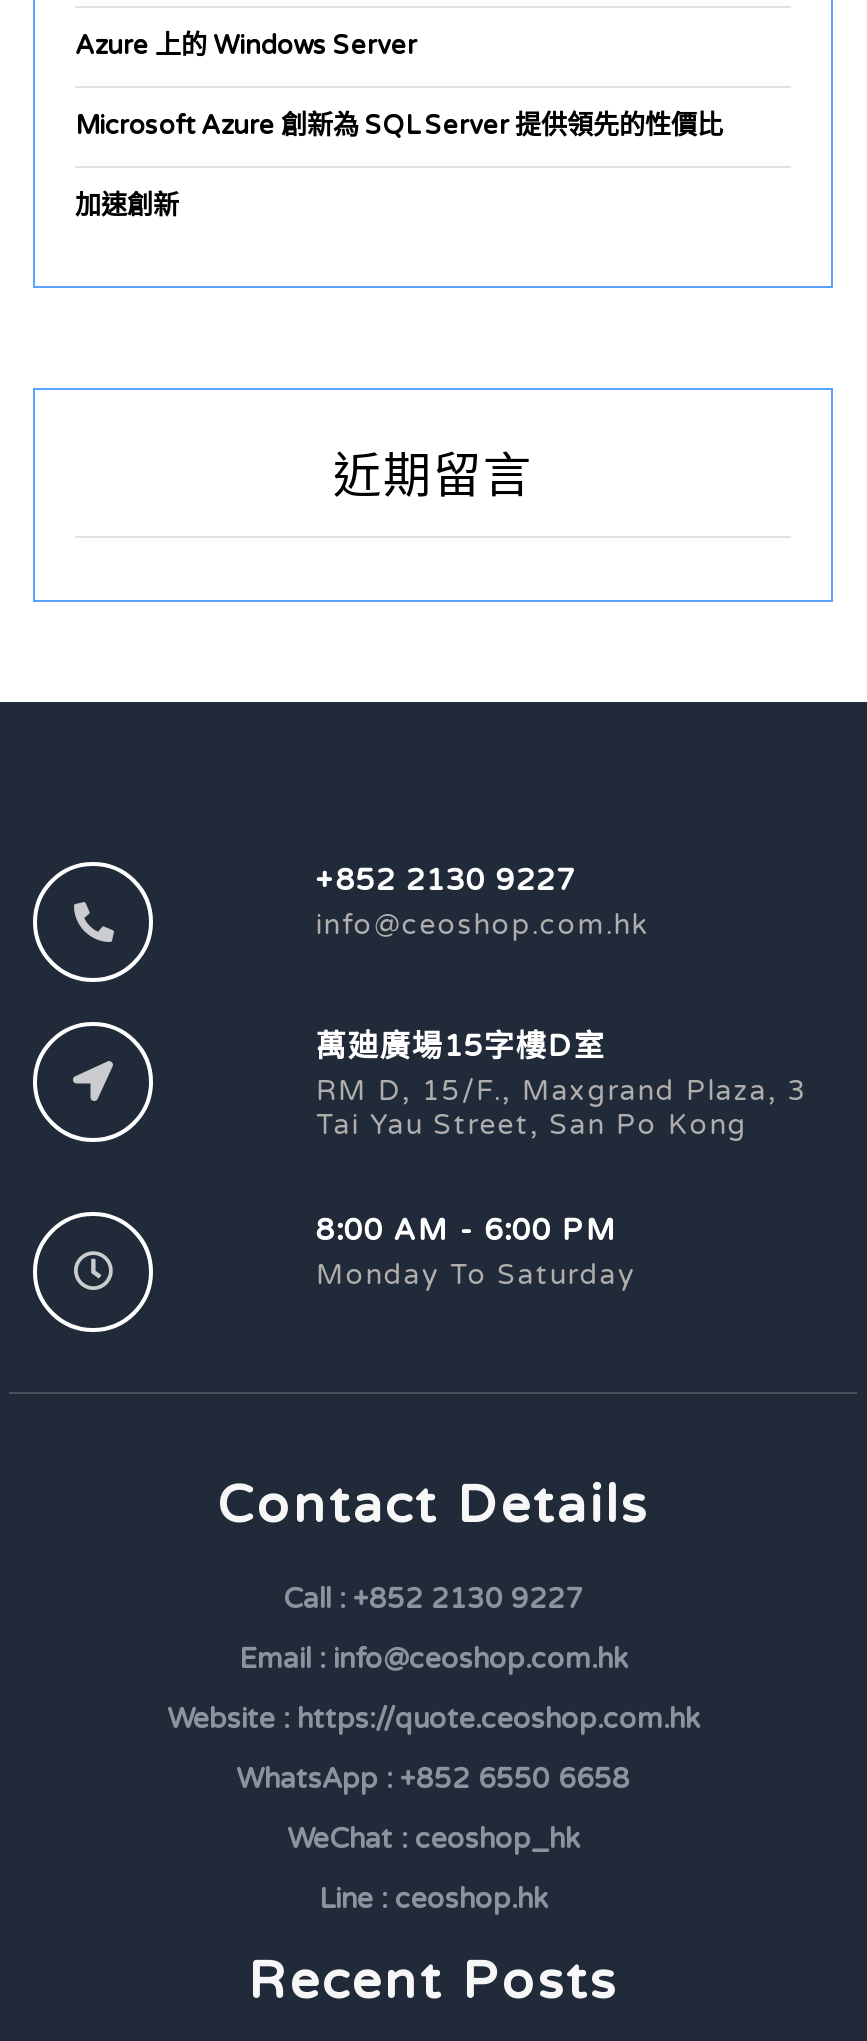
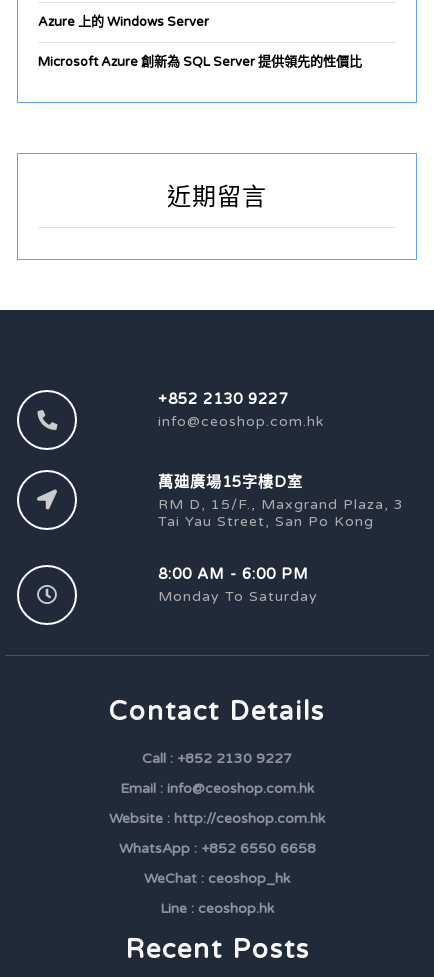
- 加速創新

- Website : https://quote.ceoshop.com.hk
+ Website : http://ceoshop.com.hk
